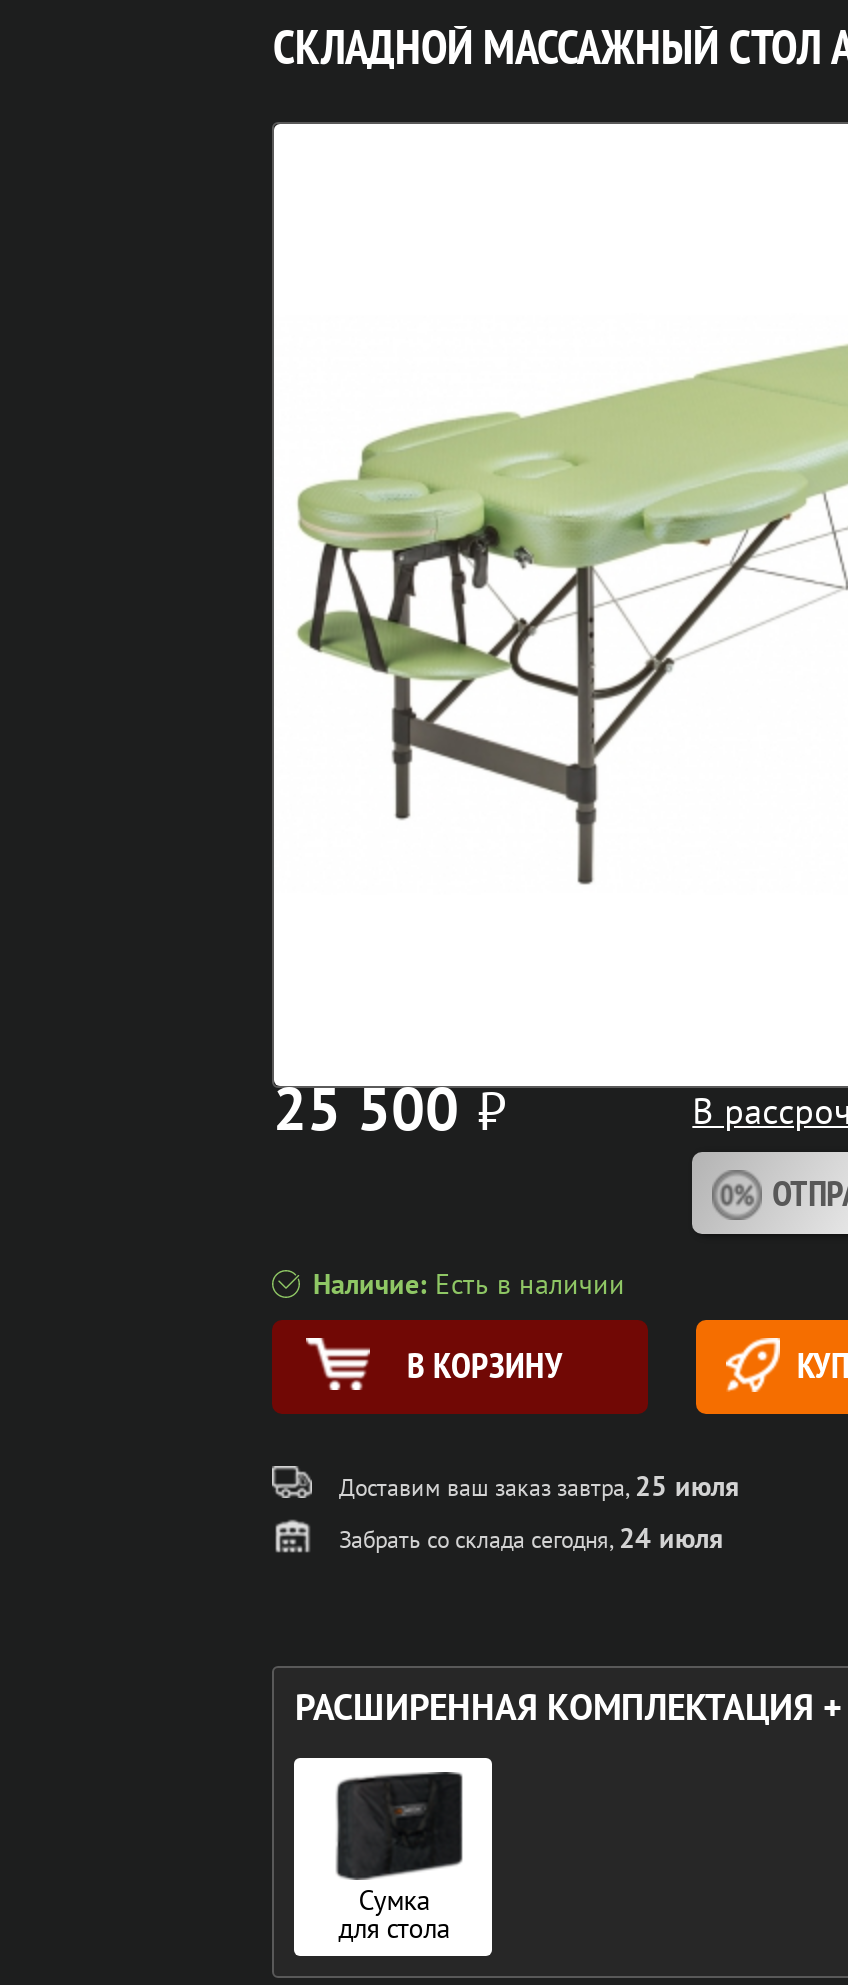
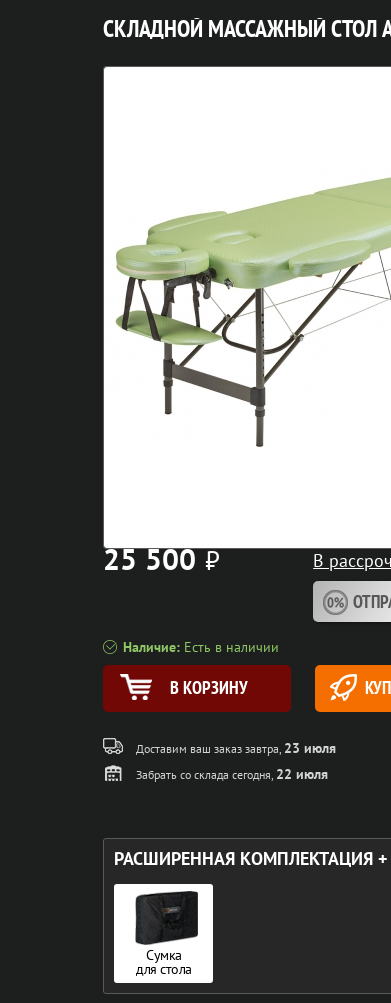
- Доставим ваш заказ завтра, 25 июля
+ Доставим ваш заказ завтра, 23 июля

- Забрать со склада сегодня, 24 июля
+ Забрать со склада сегодня, 22 июля
